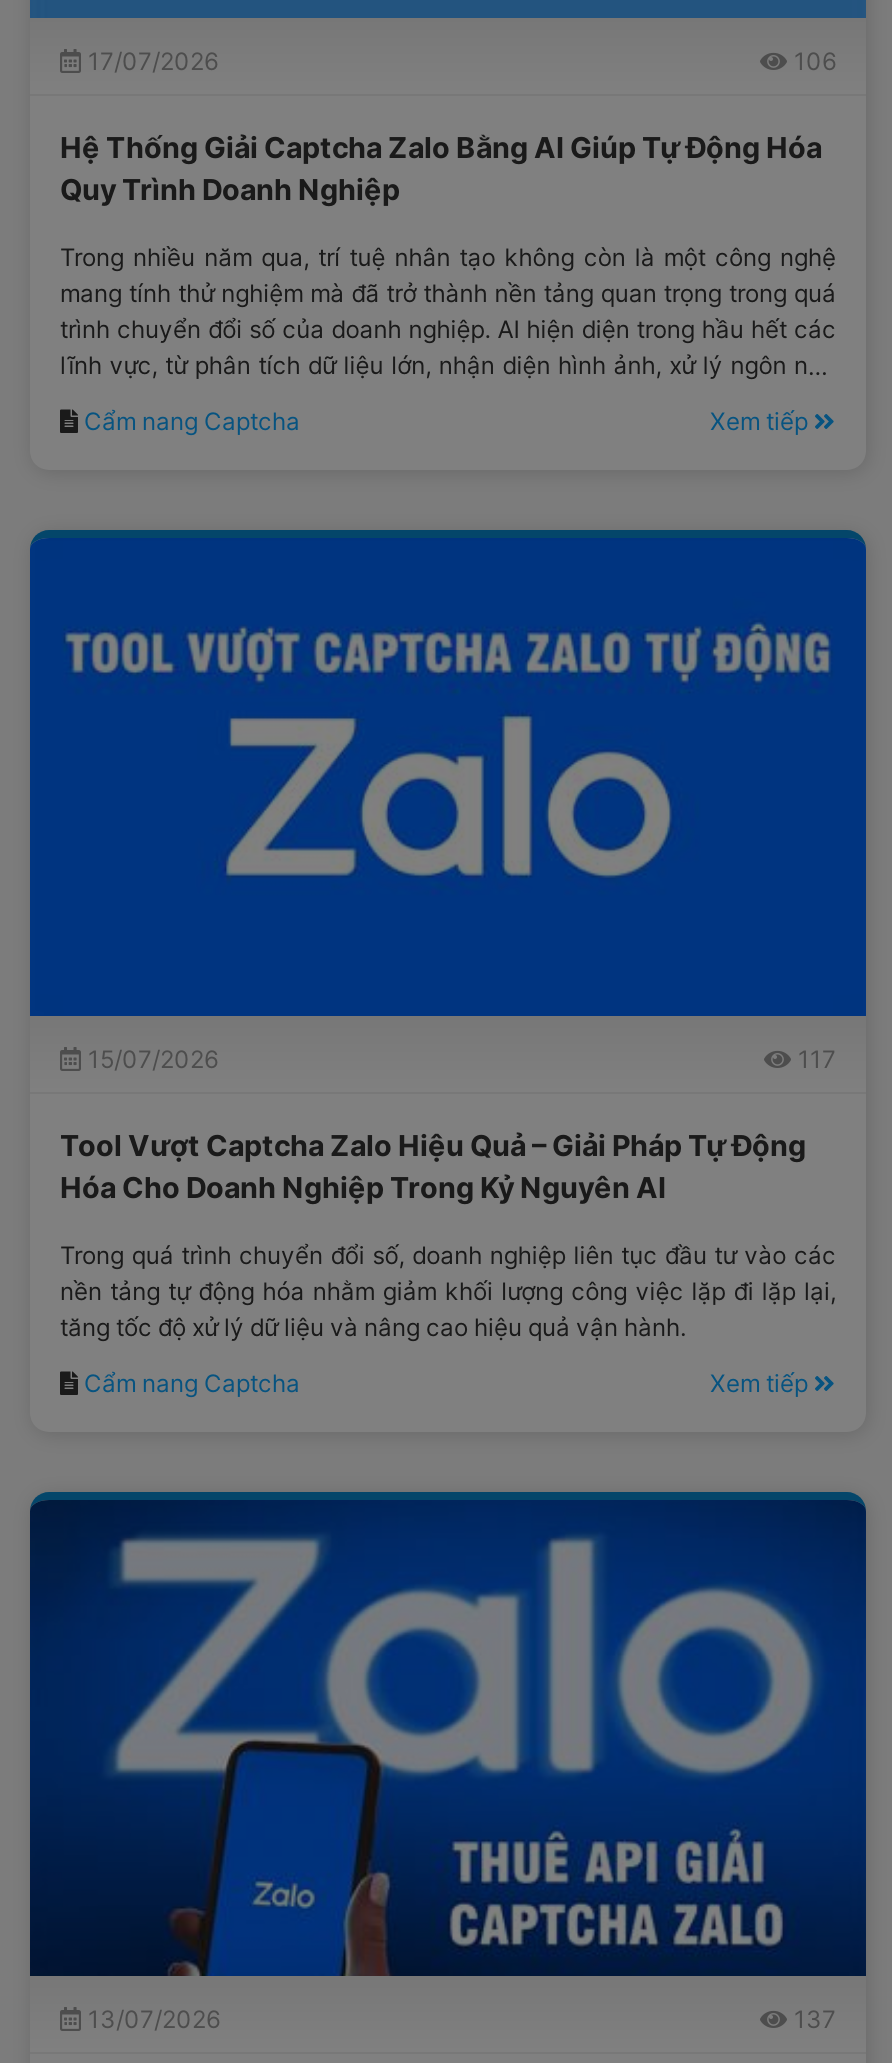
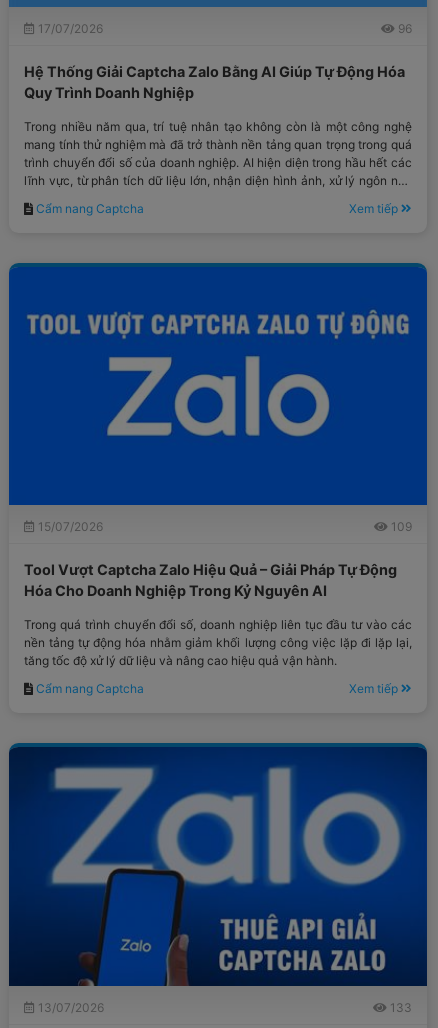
- 106
+ 96

- 117
+ 109

- 137
+ 133
